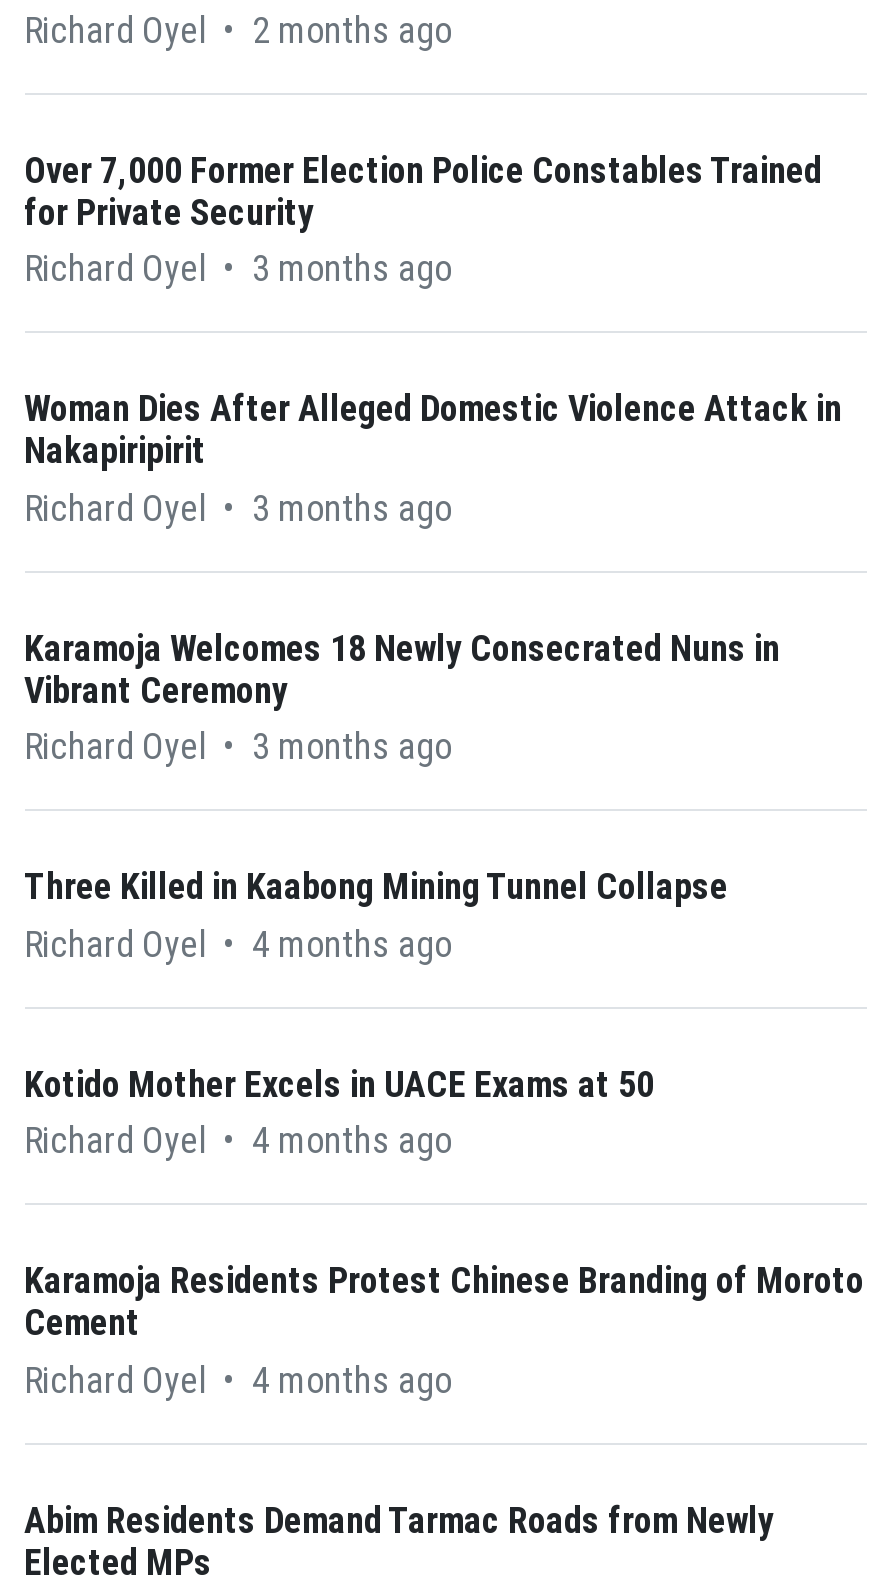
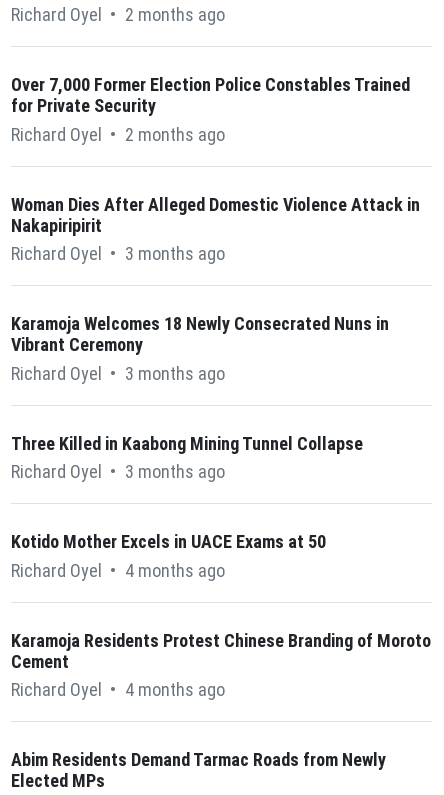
- Richard Oyel • 3 months ago
+ Richard Oyel • 2 months ago

- Richard Oyel • 4 months ago
+ Richard Oyel • 3 months ago
